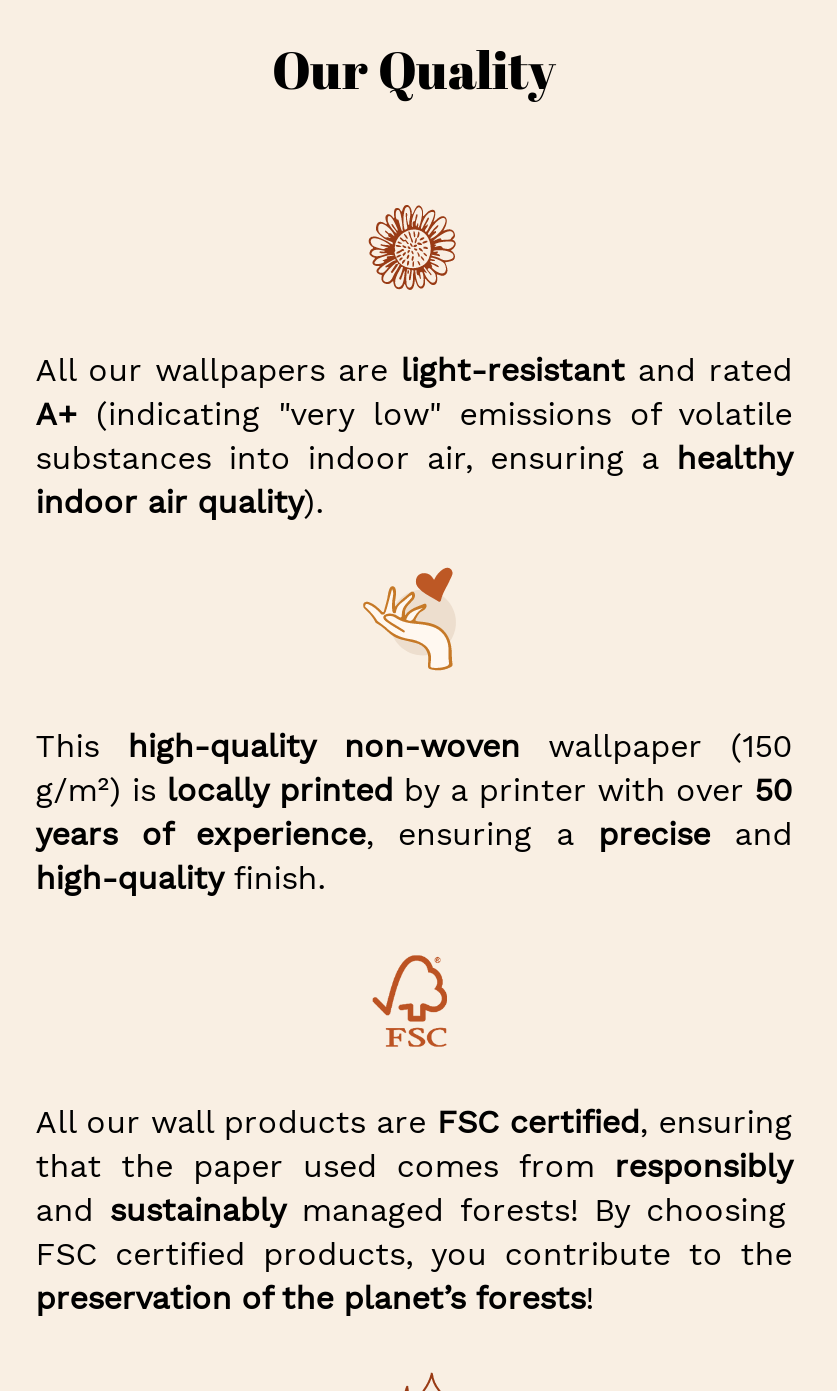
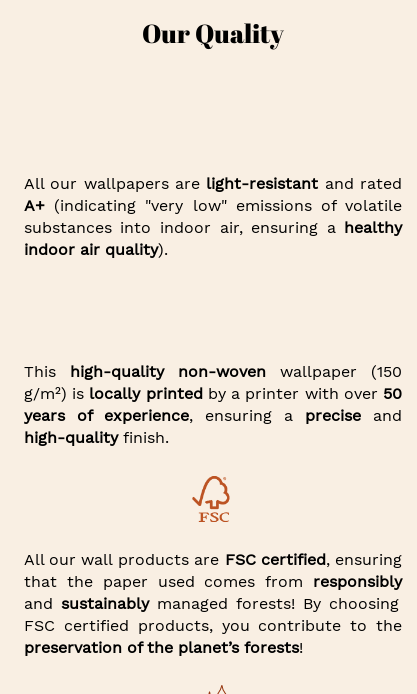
- [image]

- [image]
